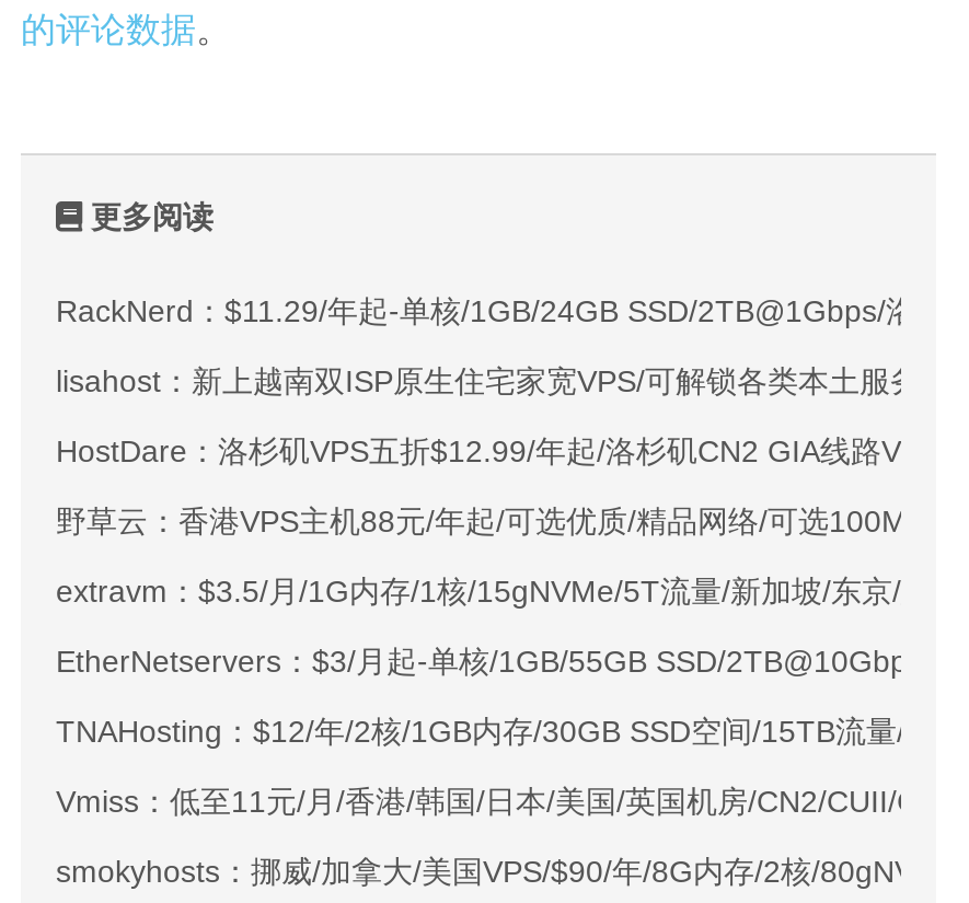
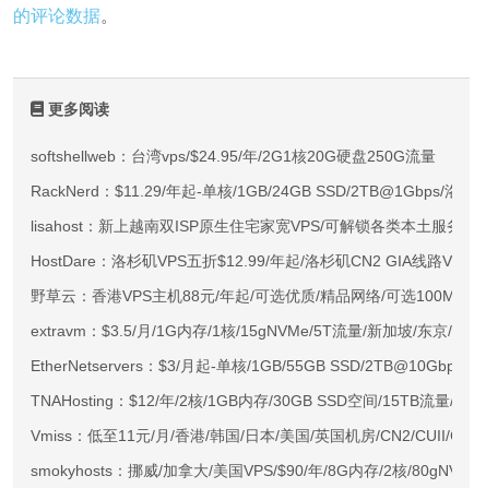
+ softshellweb：台湾vps/$24.95/年/2G1核20G硬盘250G流量
